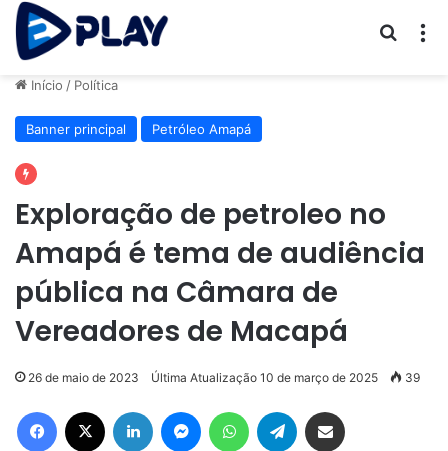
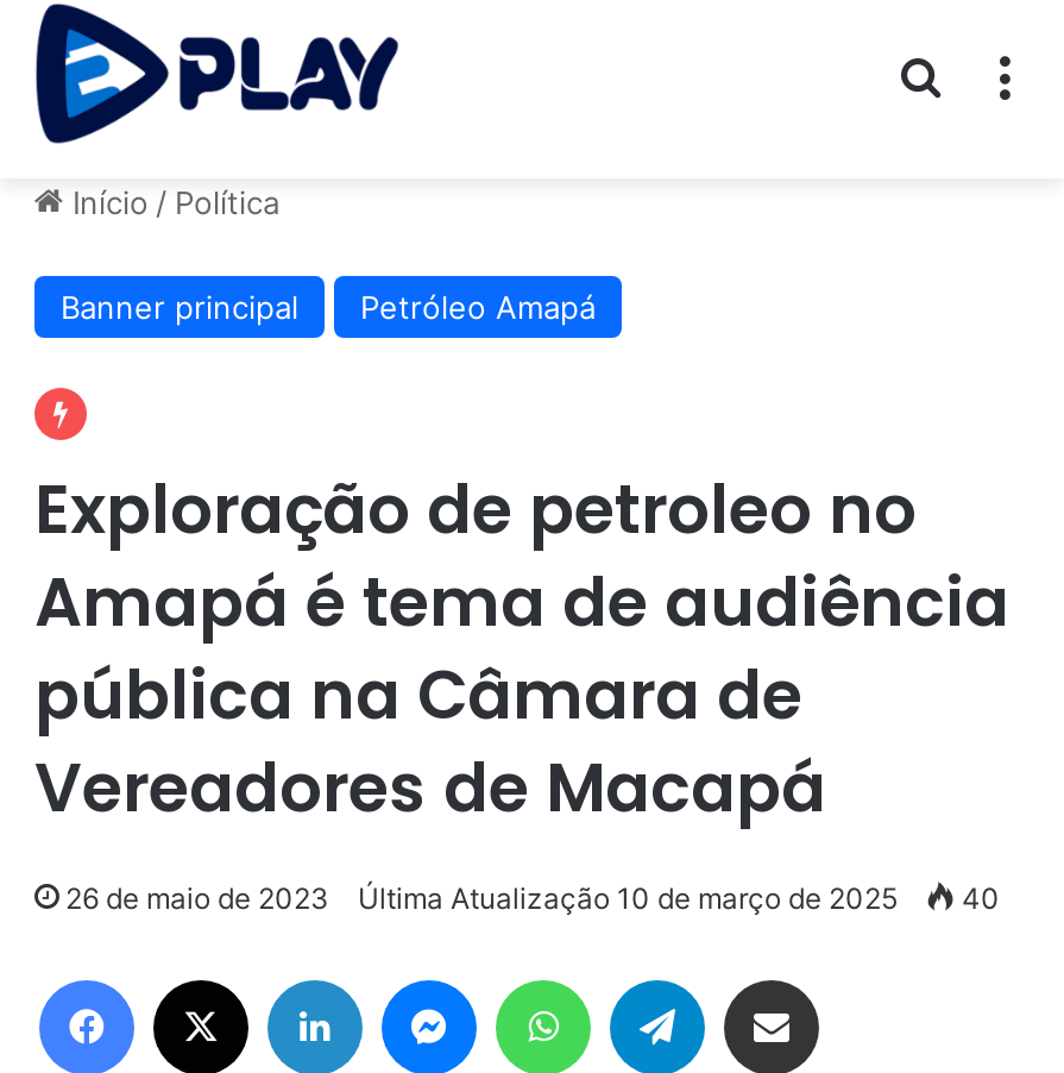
- 26 de maio de 2023 Última Atualização 10 de março de 2025 39
+ 26 de maio de 2023 Última Atualização 10 de março de 2025 40
